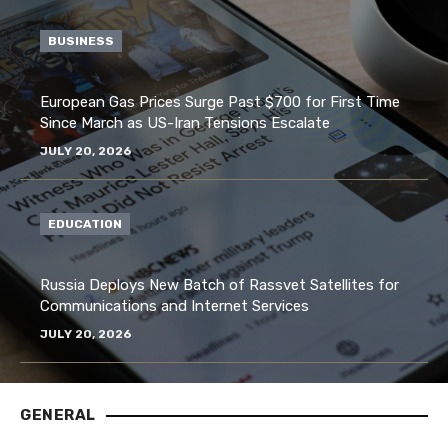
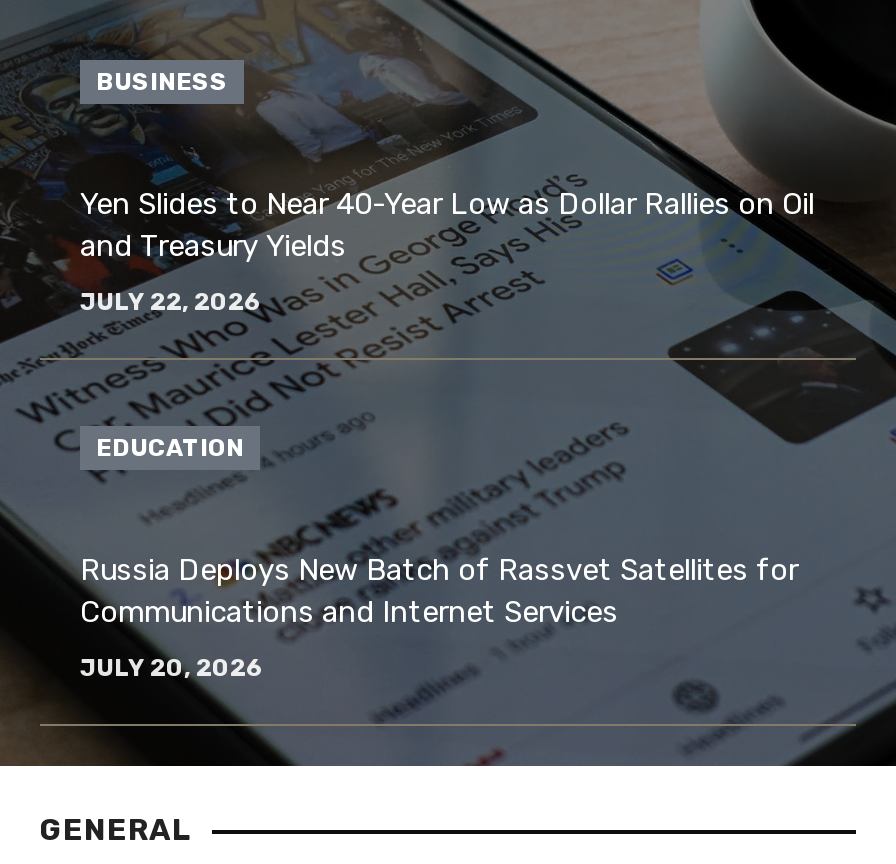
- European Gas Prices Surge Past $700 for First Time
- Since March as US-Iran Tensions Escalate
+ Yen Slides to Near 40-Year Low as Dollar Rallies on Oil
+ and Treasury Yields

- JULY 20, 2026
+ JULY 22, 2026
